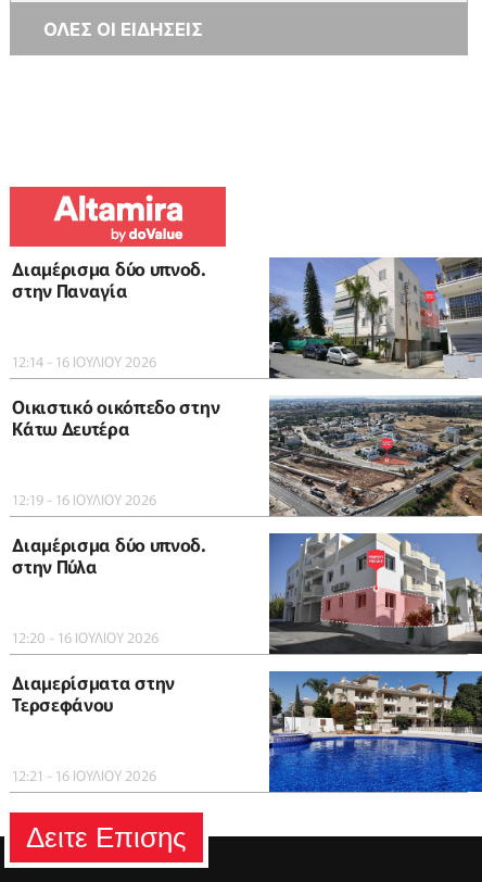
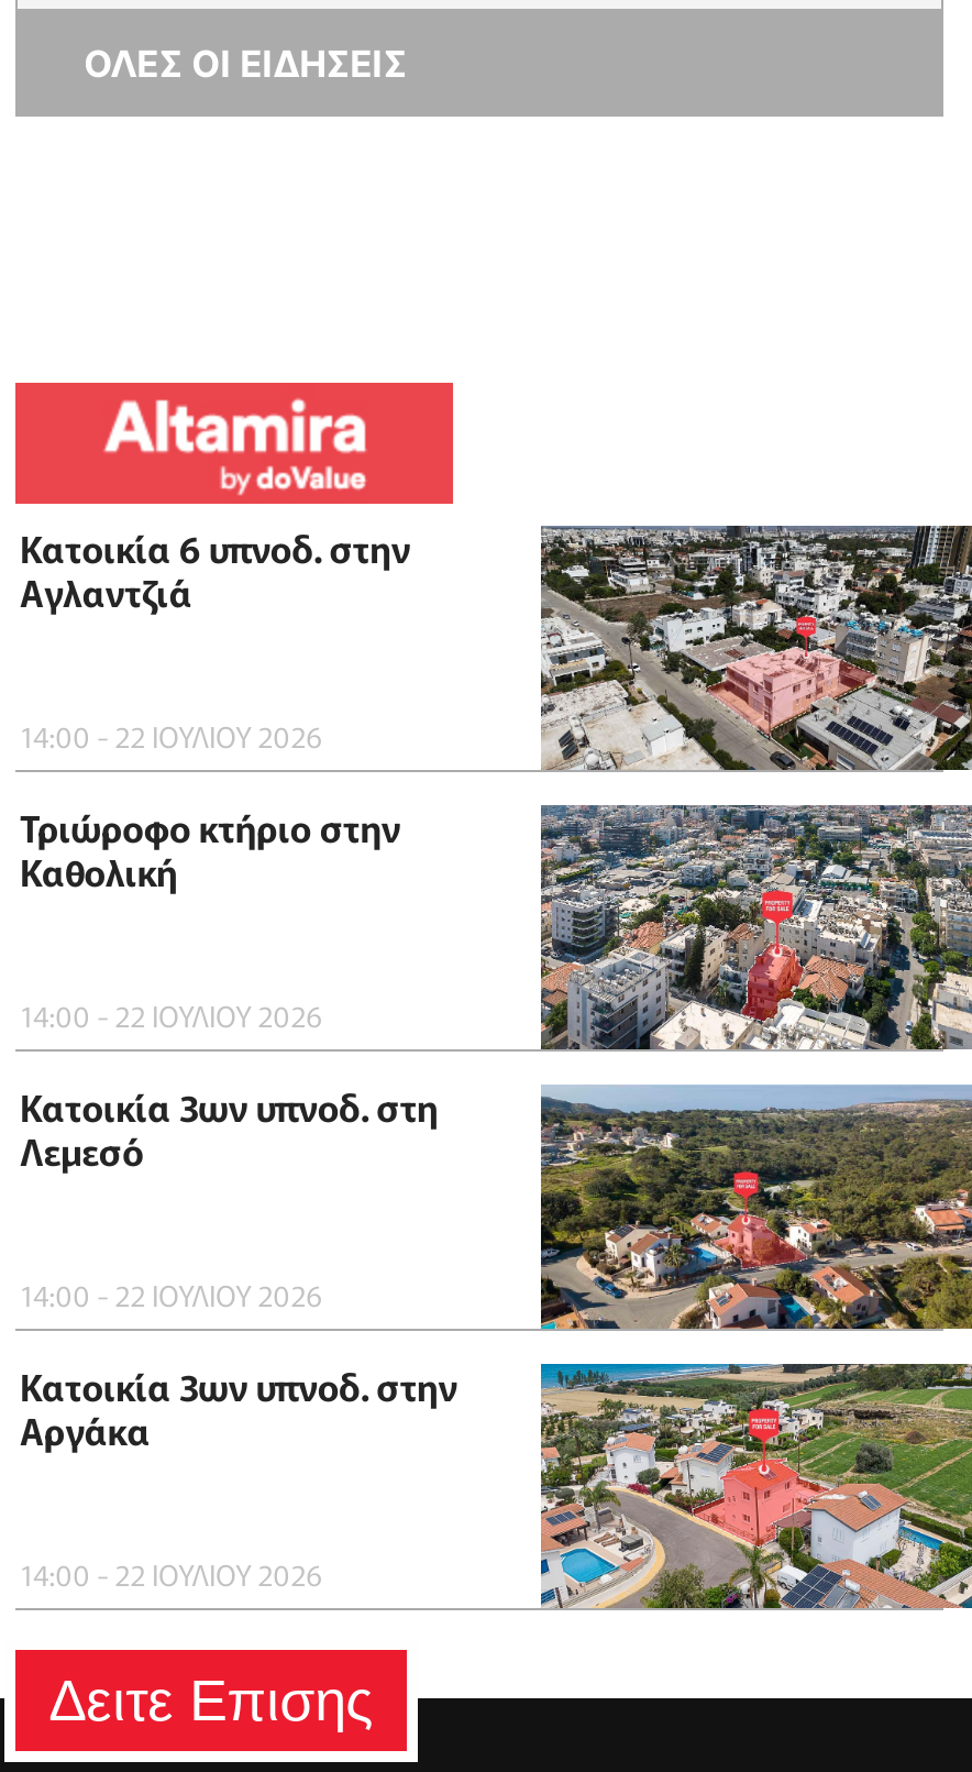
- Διαμέρισμα δύο υπνοδ.
- στην Παναγία
+ Κατοικία 6 υπνοδ. στην
+ Αγλαντζιά

- [image]
+ [image]

- 12:14 - 16 ΙΟΥΛΙΟΥ 2026
+ 14:00 - 22 ΙΟΥΛΙΟΥ 2026

- Οικιστικό οικόπεδο στην
- Κάτω Δευτέρα
+ Τριώροφο κτήριο στην
+ Καθολική

- [image]
+ [image]

- 12:19 - 16 ΙΟΥΛΙΟΥ 2026
+ 14:00 - 22 ΙΟΥΛΙΟΥ 2026

- Διαμέρισμα δύο υπνοδ.
- στην Πύλα
+ Κατοικία 3ων υπνοδ. στη
+ Λεμεσό

- [image]
+ [image]

- 12:20 - 16 ΙΟΥΛΙΟΥ 2026
+ 14:00 - 22 ΙΟΥΛΙΟΥ 2026

- Διαμερίσματα στην
- Τερσεφάνου
+ Κατοικία 3ων υπνοδ. στην
+ Αργάκα

- [image]
+ [image]

- 12:21 - 16 ΙΟΥΛΙΟΥ 2026
+ 14:00 - 22 ΙΟΥΛΙΟΥ 2026
